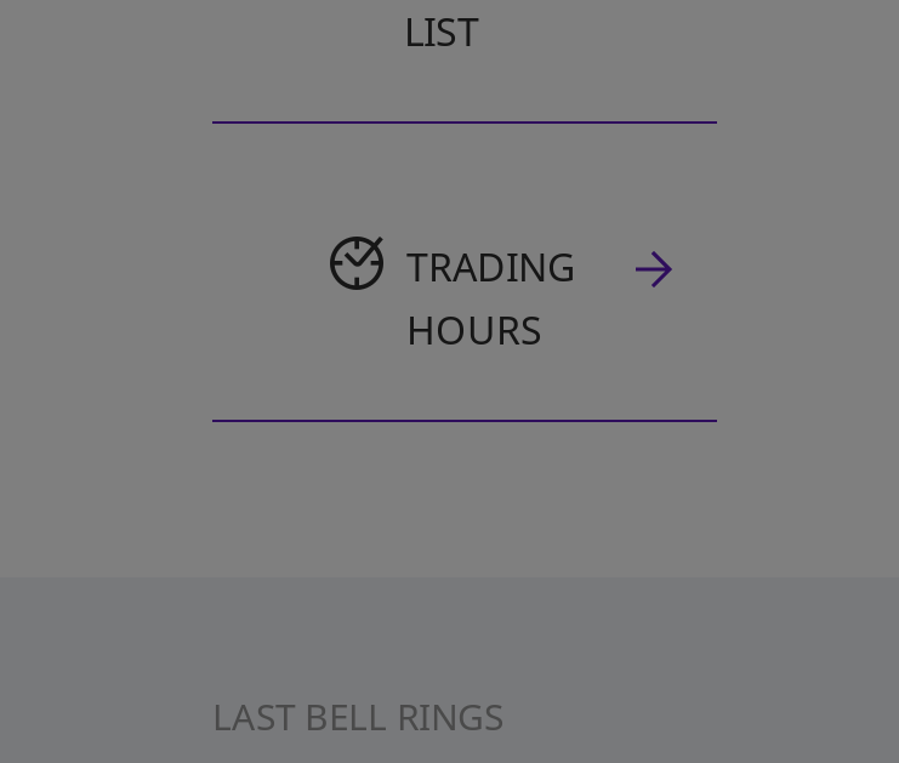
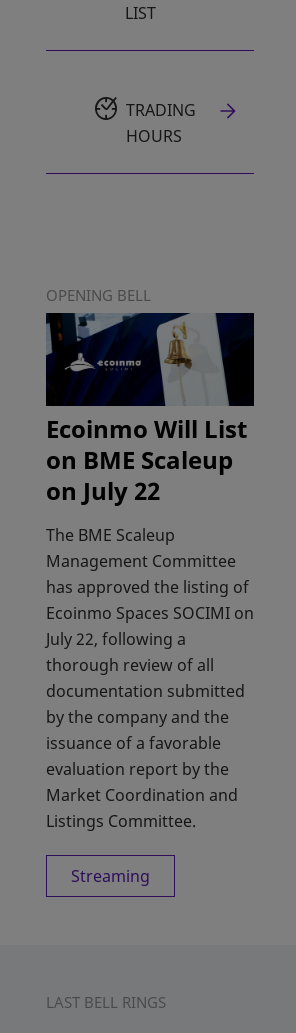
+ [image]
+ Ecoinmo Will List
+ on BME Scaleup
+ on July 22
+ The BME Scaleup
+ Management Committee
+ has approved the listing of
+ Ecoinmo Spaces SOCIMI on
+ July 22, following a
+ thorough review of all
+ documentation submitted
+ by the company and the
+ issuance of a favorable
+ evaluation report by the
+ Market Coordination and
+ Listings Committee.
+ Streaming

+ OPENING BELL

+ [image]
